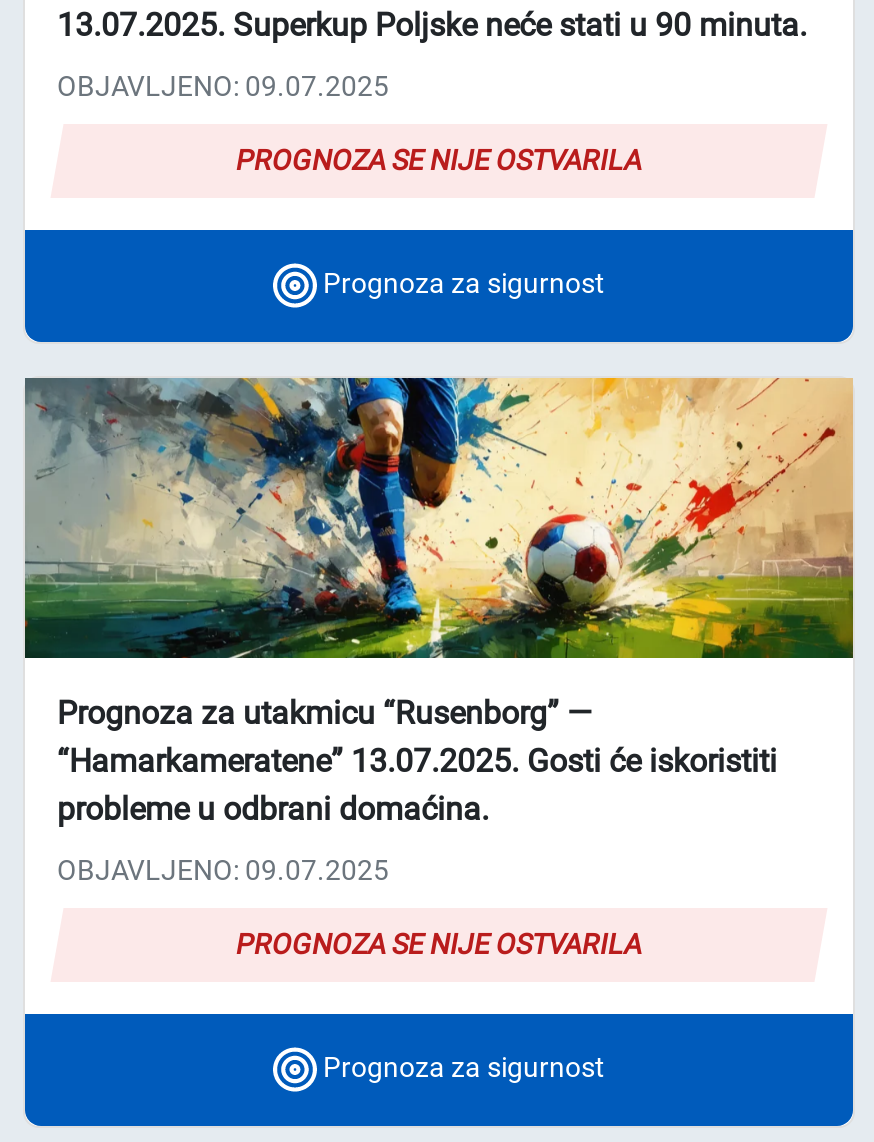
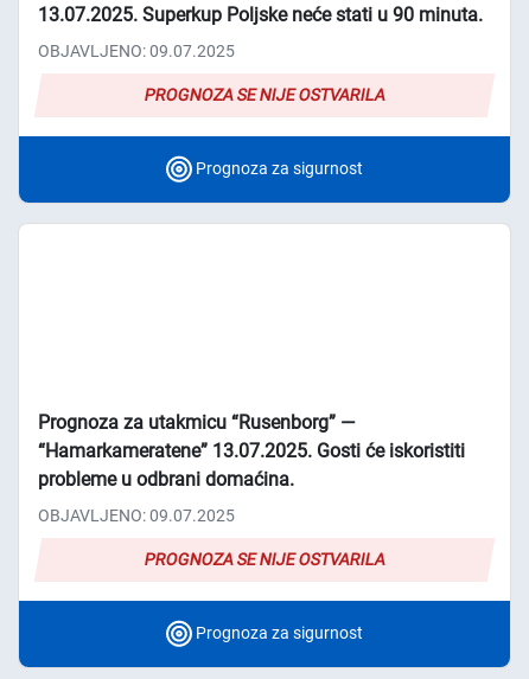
- [image]
